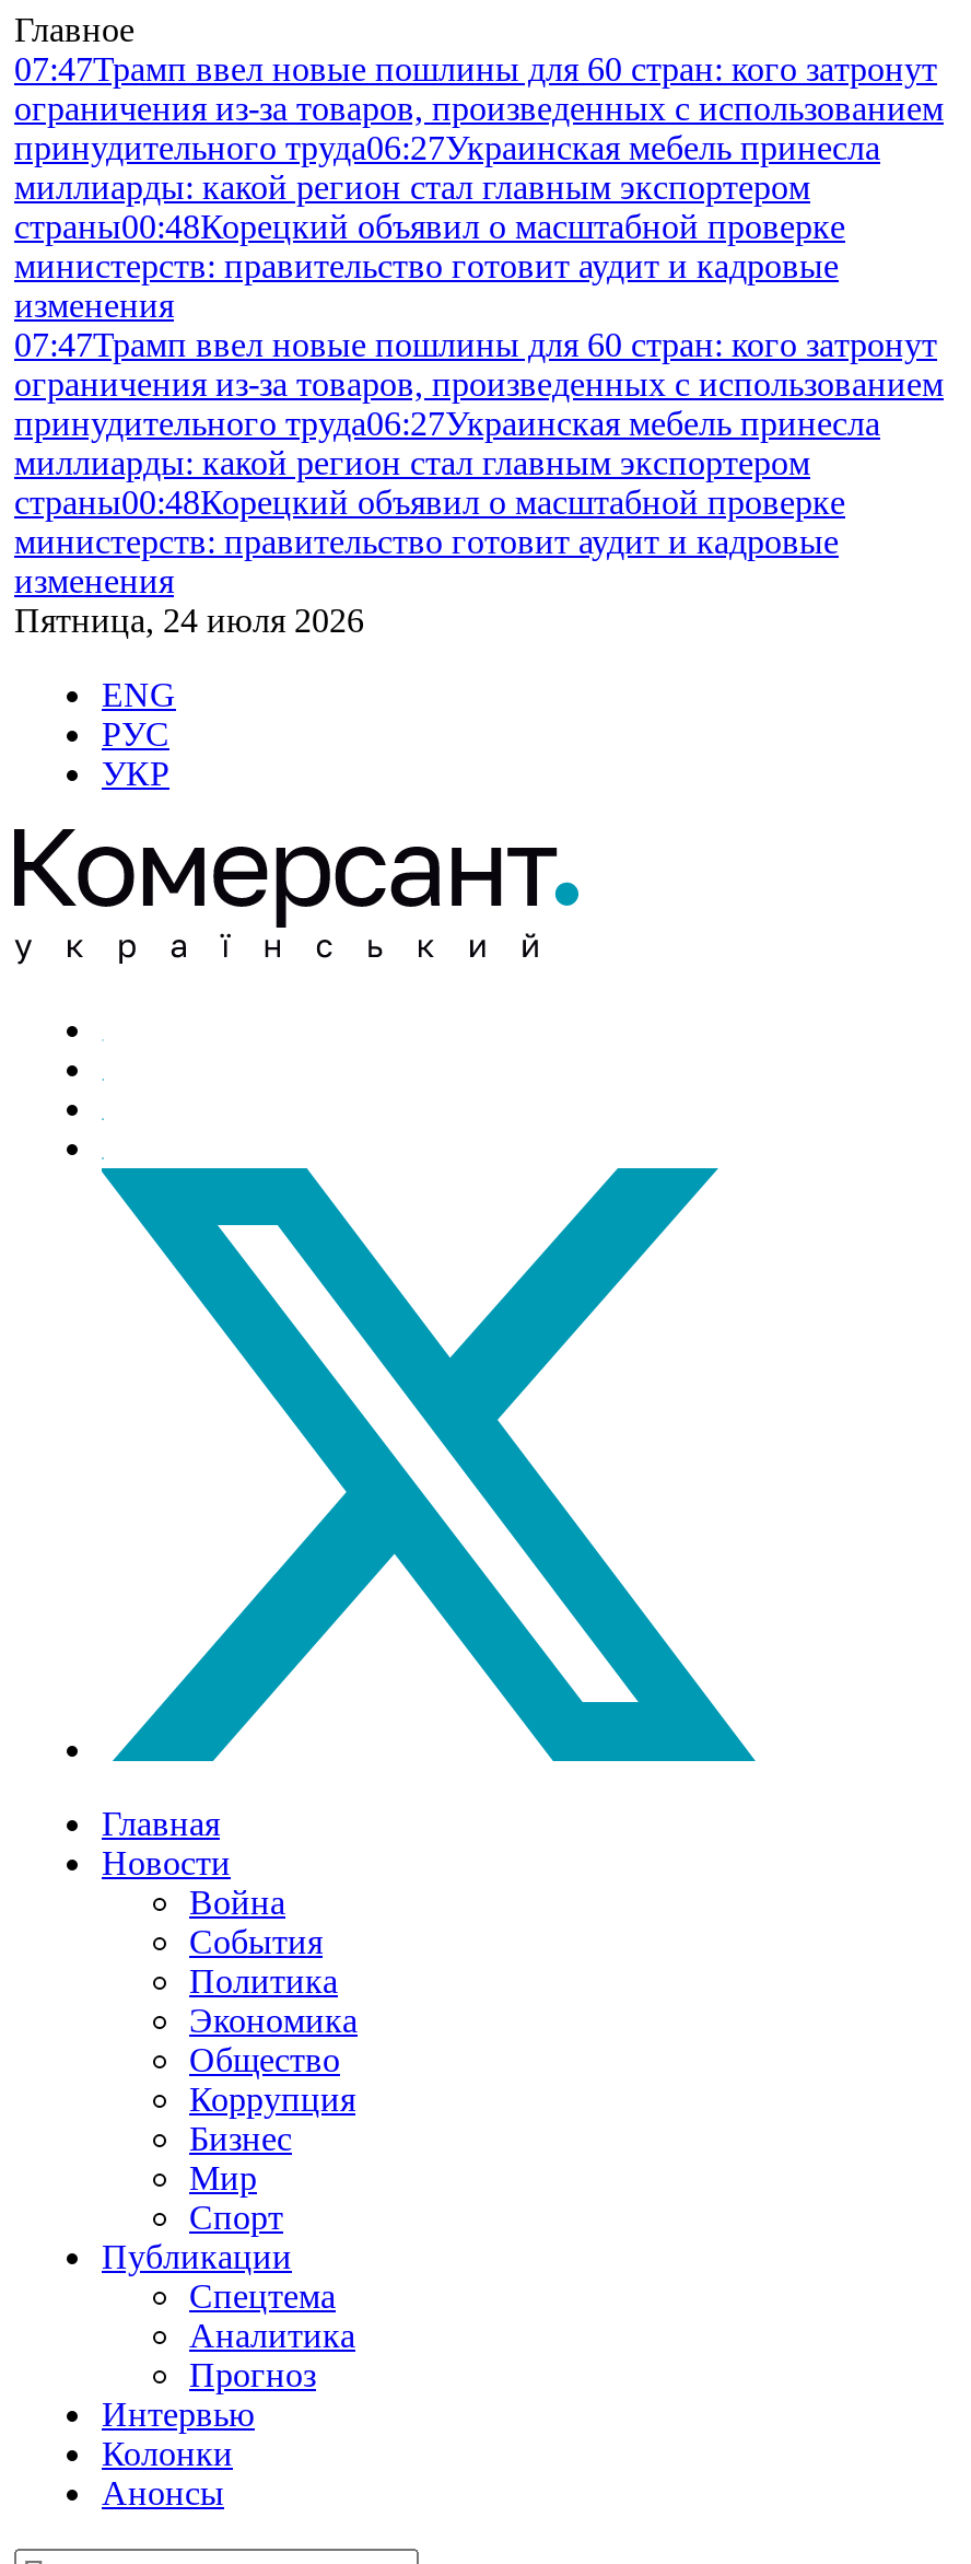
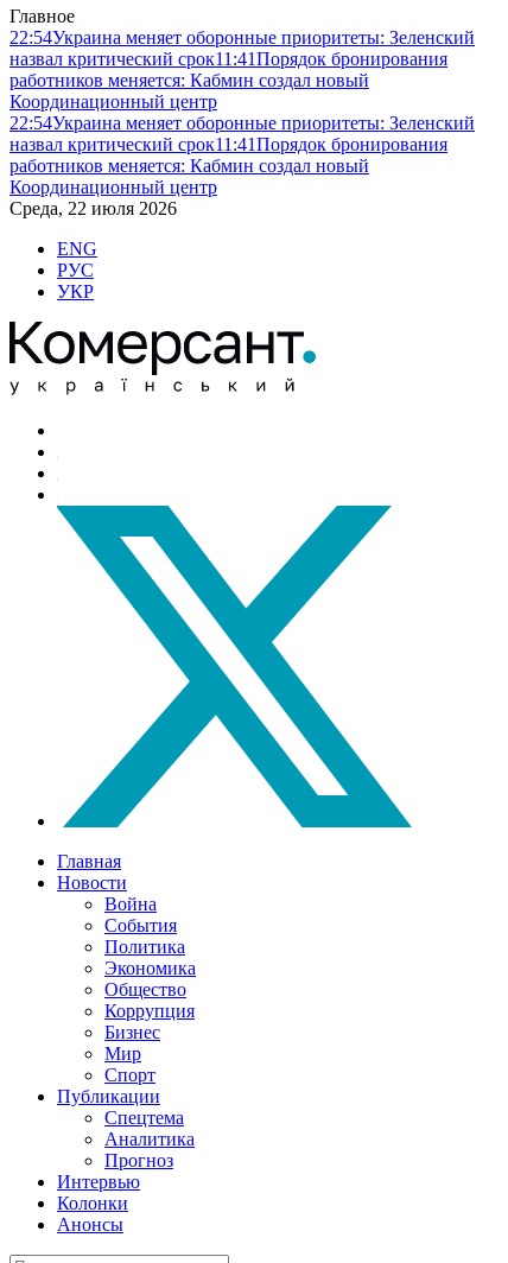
- 07:47Трамп ввел новые пошлины для 60 стран: кого затронут
- ограничения из-за товаров, произведенных с использованием
- принудительного труда06:27Украинская мебель принесла
- миллиарды: какой регион стал главным экспортером
- страны00:48Корецкий объявил о масштабной проверке
- министерств: правительство готовит аудит и кадровые
- изменения
- 07:47Трамп ввел новые пошлины для 60 стран: кого затронут
- ограничения из-за товаров, произведенных с использованием
- принудительного труда06:27Украинская мебель принесла
- миллиарды: какой регион стал главным экспортером
- страны00:48Корецкий объявил о масштабной проверке
- министерств: правительство готовит аудит и кадровые
- изменения
- Пятница, 24 июля 2026
+ 22:54Украина меняет оборонные приоритеты: Зеленский
+ назвал критический срок11:41Порядок бронирования
+ работников меняется: Кабмин создал новый
+ Координационный центр
+ 22:54Украина меняет оборонные приоритеты: Зеленский
+ назвал критический срок11:41Порядок бронирования
+ работников меняется: Кабмин создал новый
+ Координационный центр
+ Среда, 22 июля 2026
